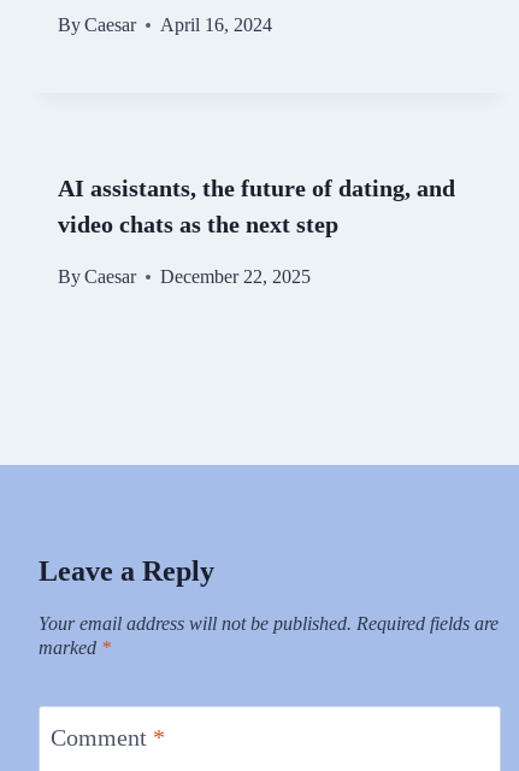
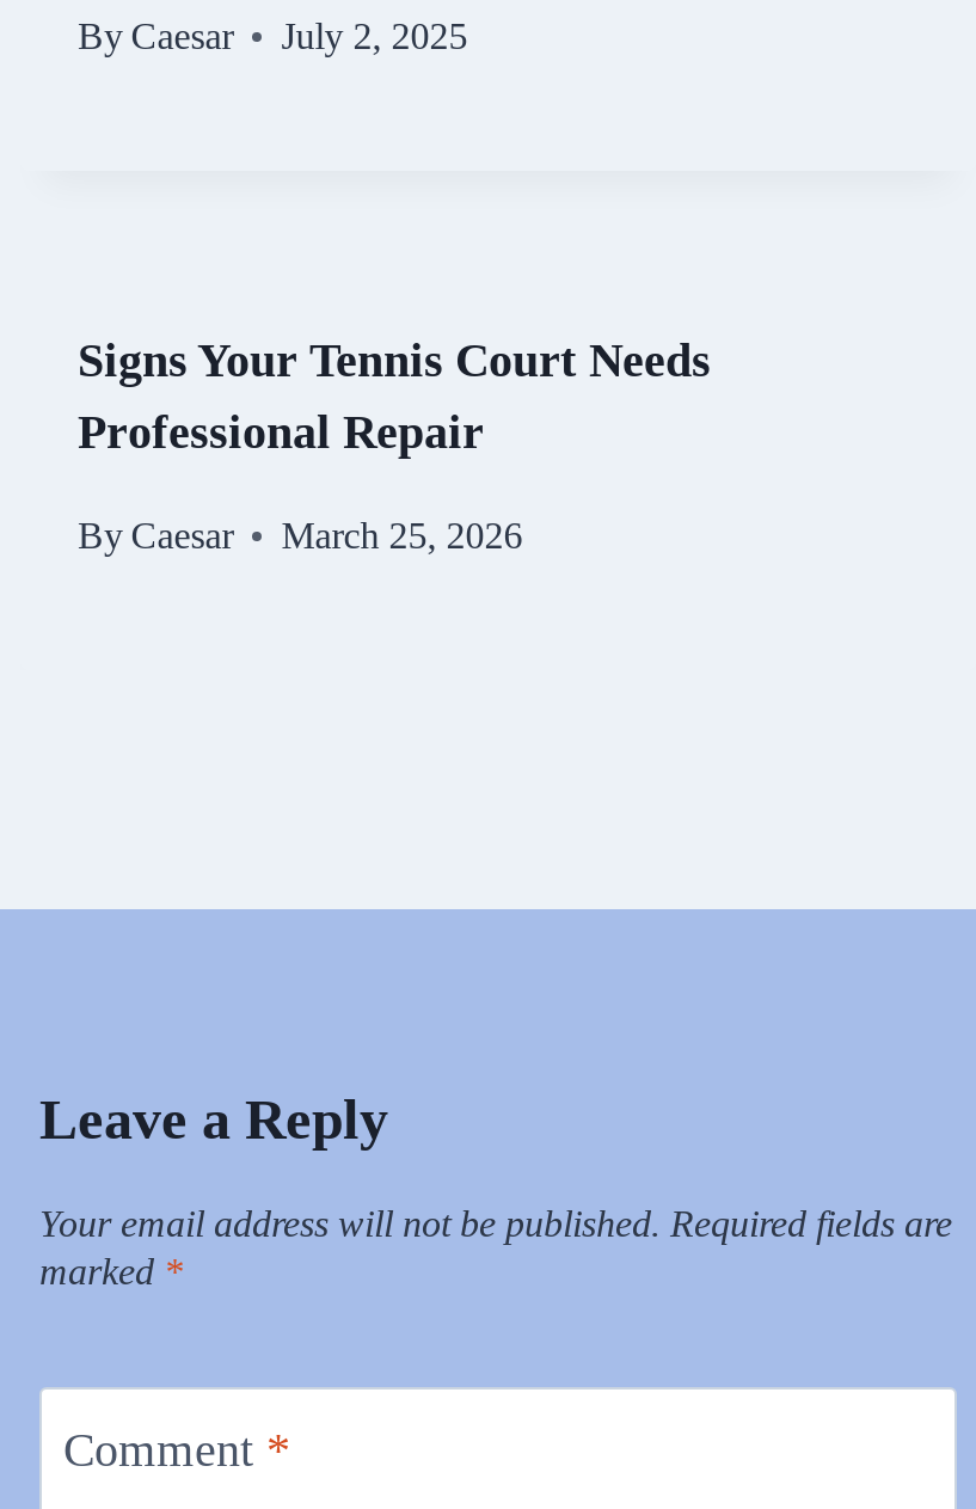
- By Caesar April 16, 2024
+ By Caesar July 2, 2025

- AI assistants, the future of dating, and
- video chats as the next step
+ Signs Your Tennis Court Needs
+ Professional Repair

- By Caesar December 22, 2025
+ By Caesar March 25, 2026
